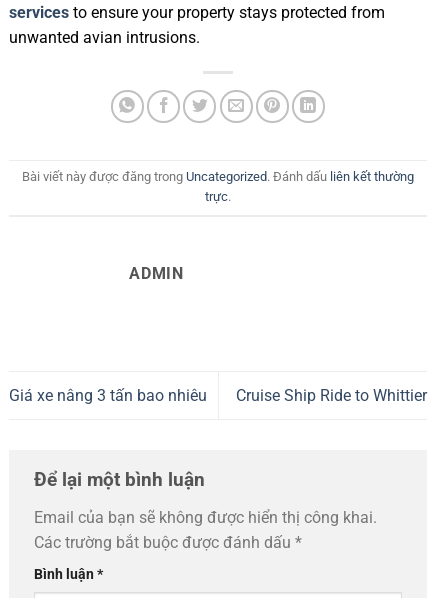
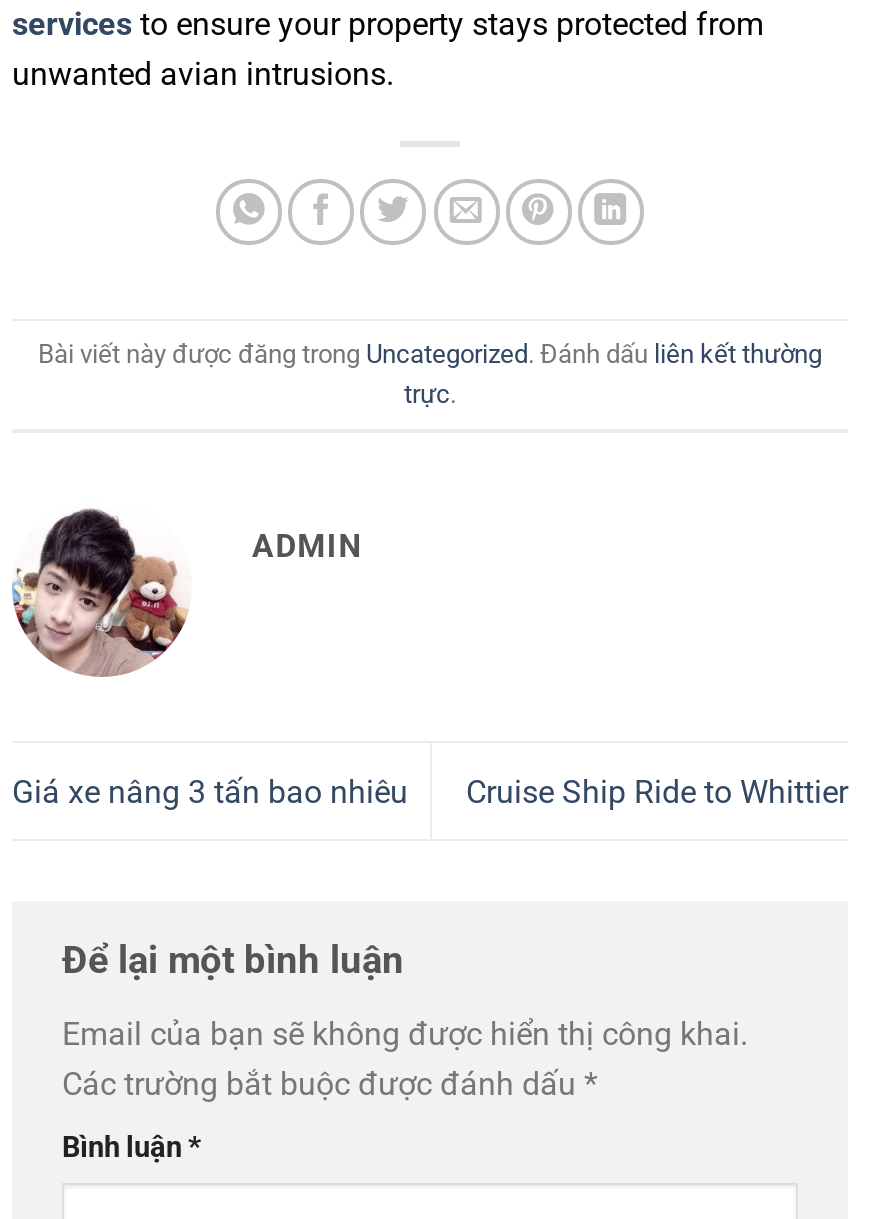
+ [image]
